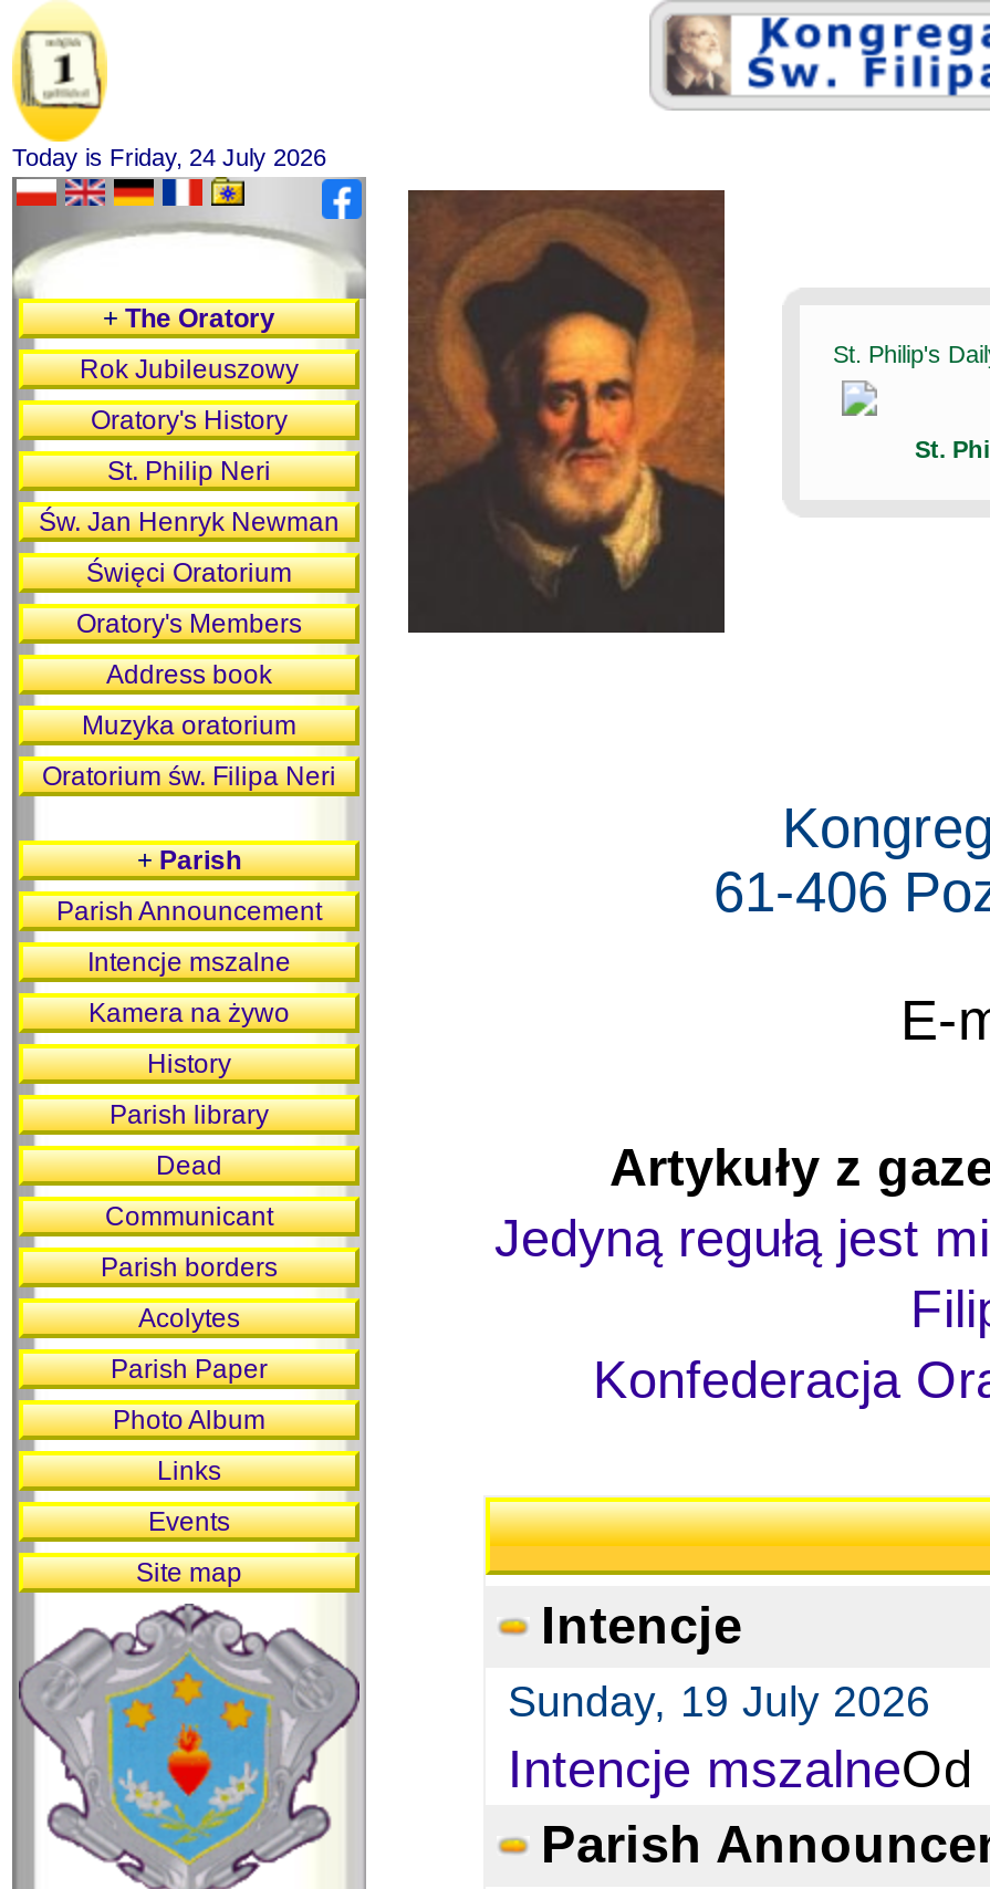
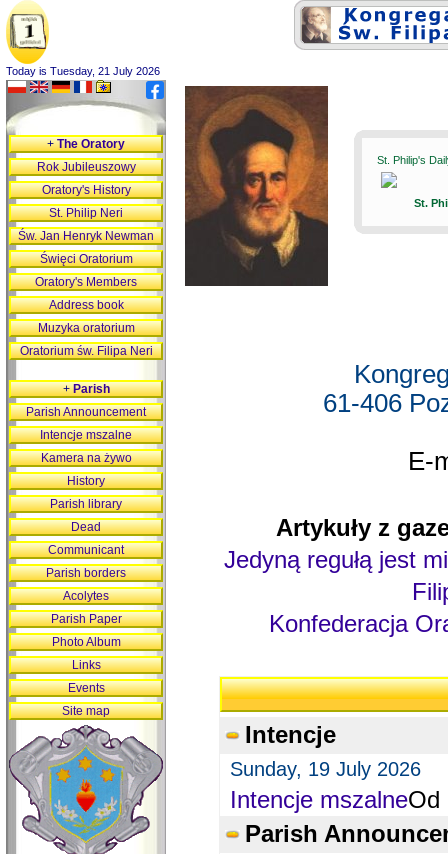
- Today is Friday, 24 July 2026
+ Today is Tuesday, 21 July 2026
